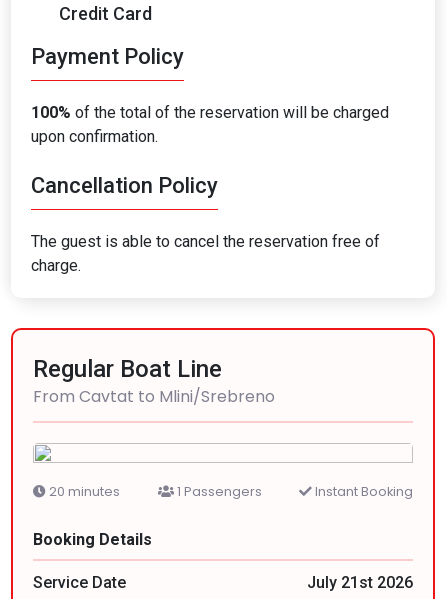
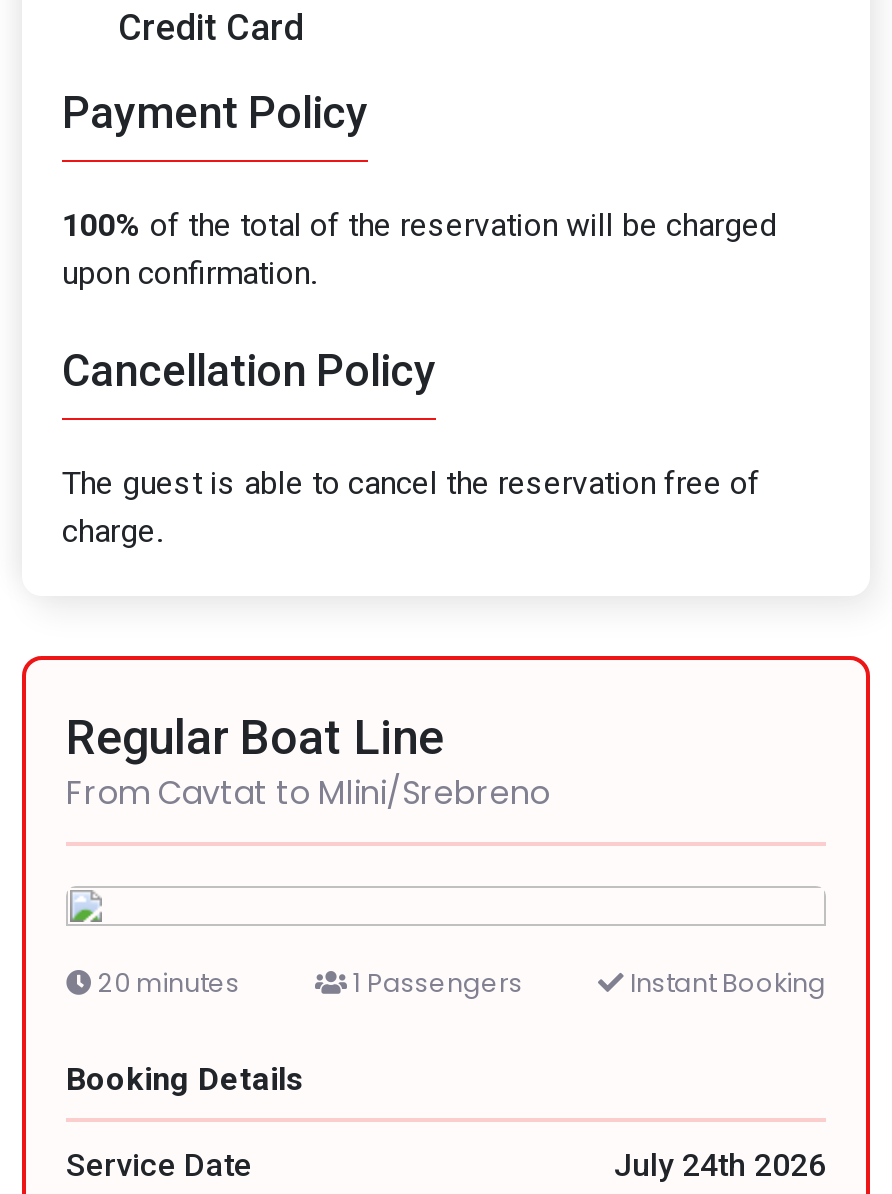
- July 21st 2026
+ July 24th 2026
